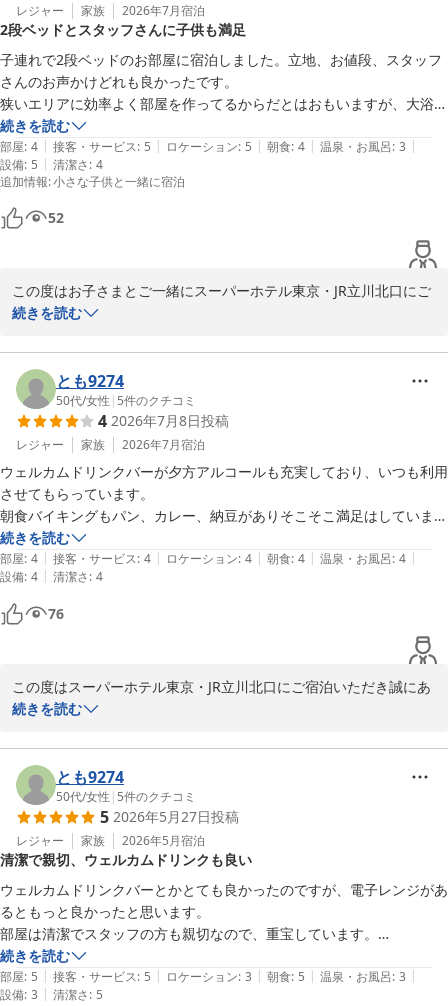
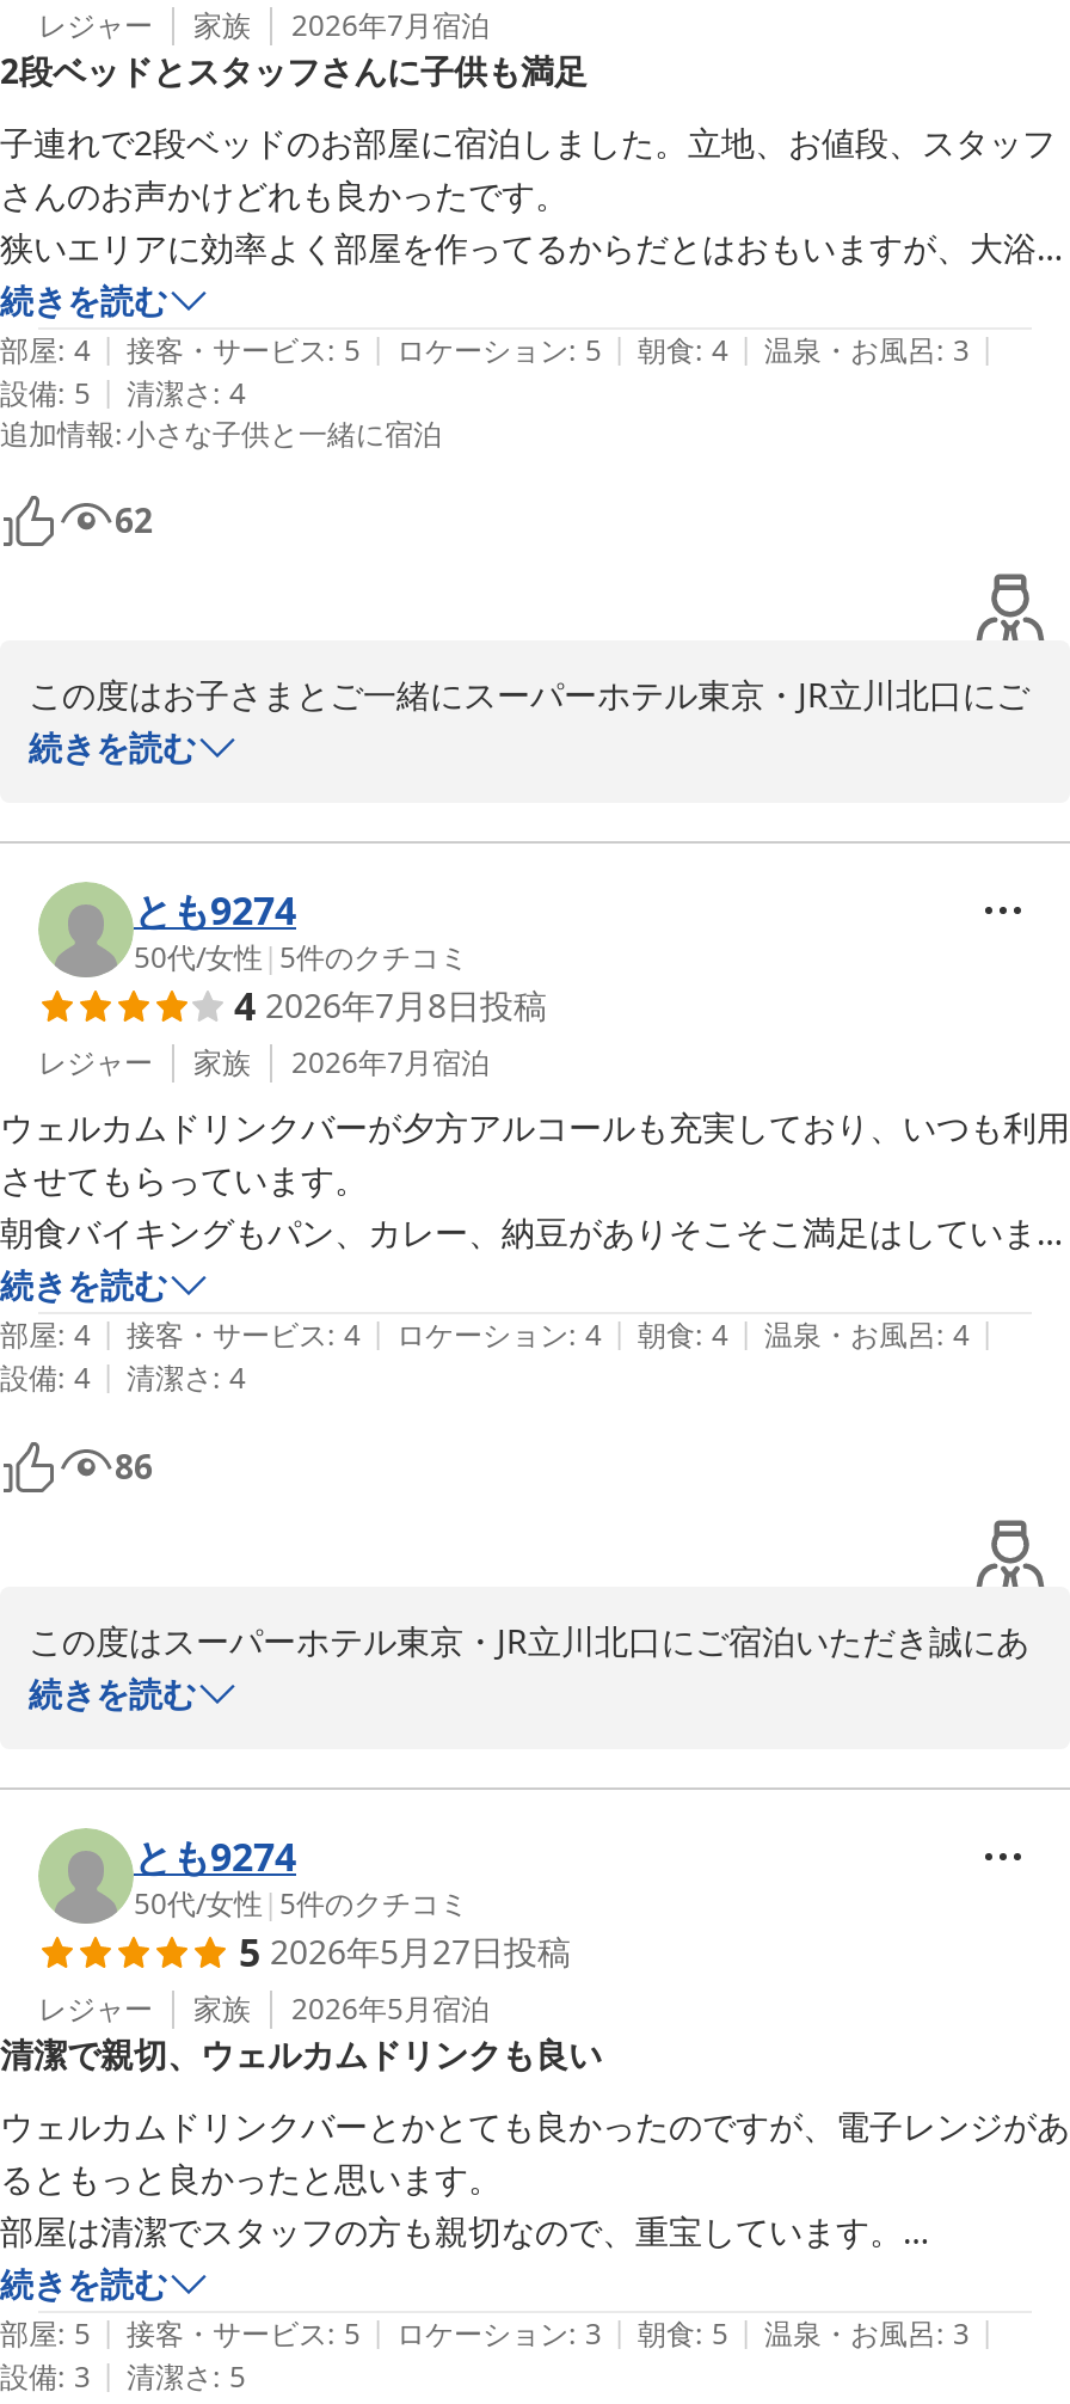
- 52
+ 62

- 76
+ 86
